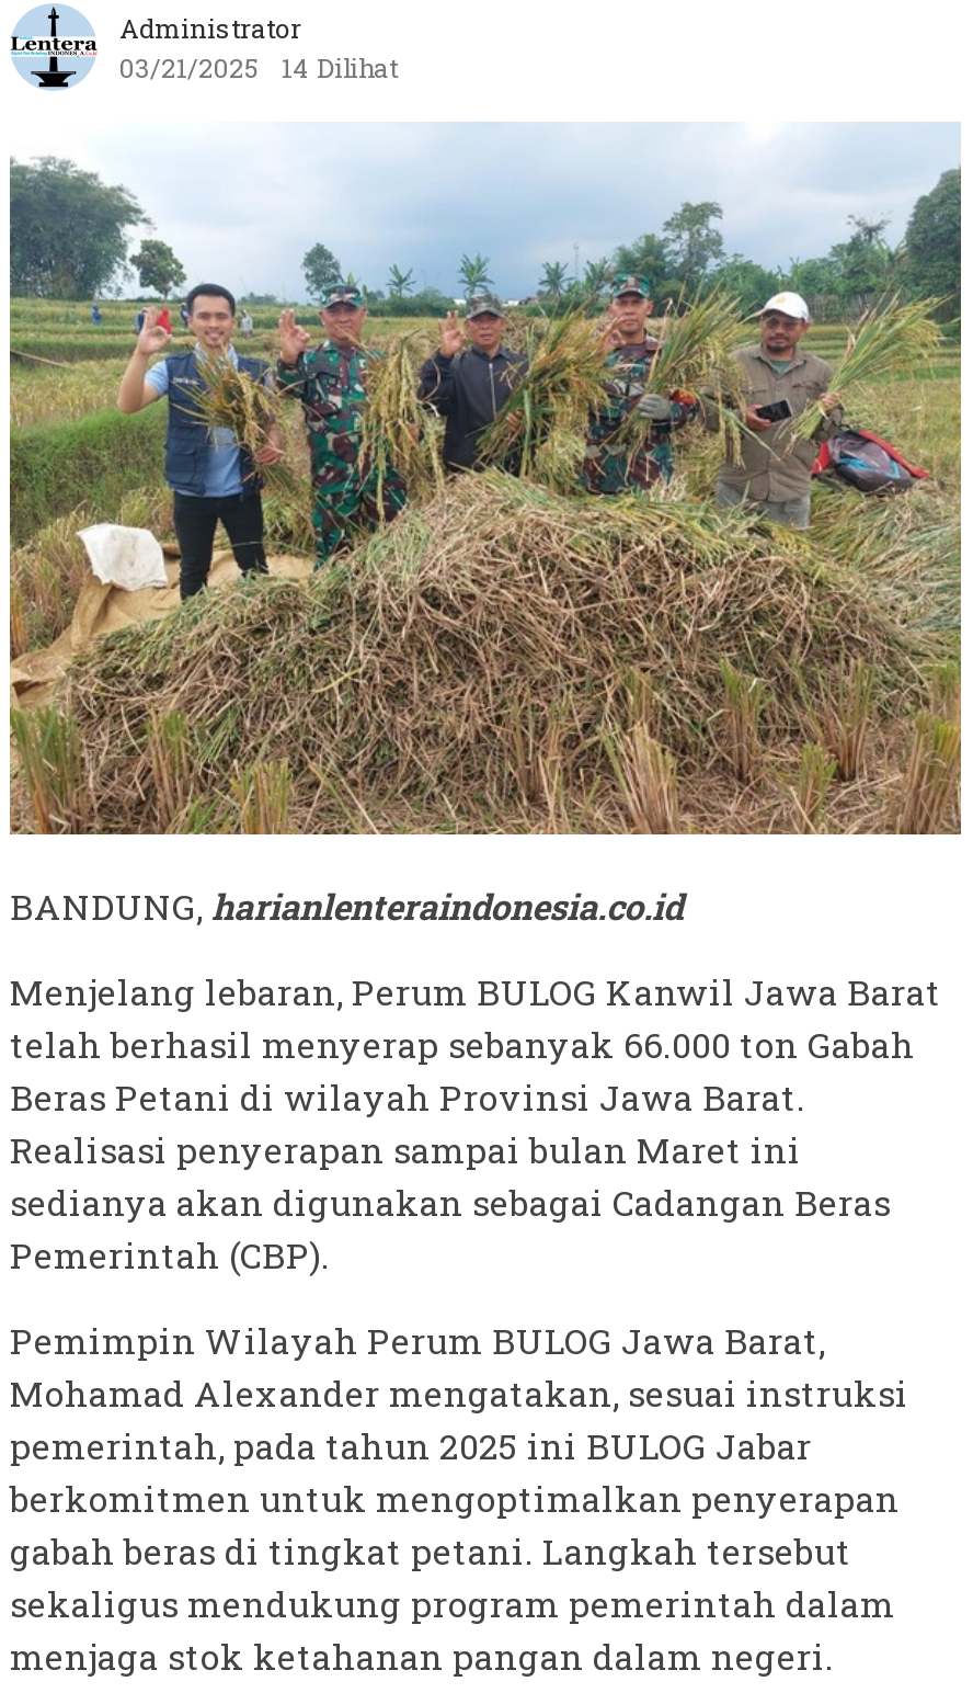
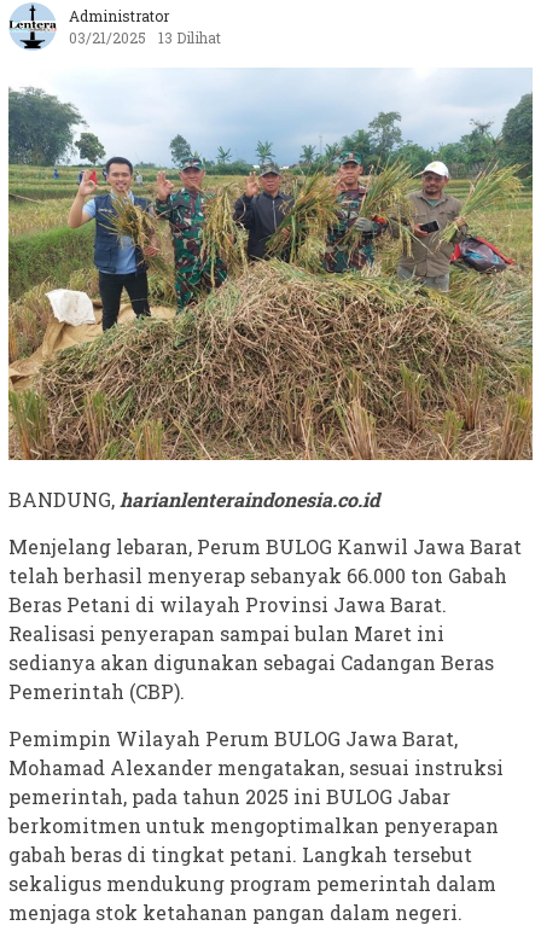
- 03/21/2025 14 Dilihat
+ 03/21/2025 13 Dilihat
